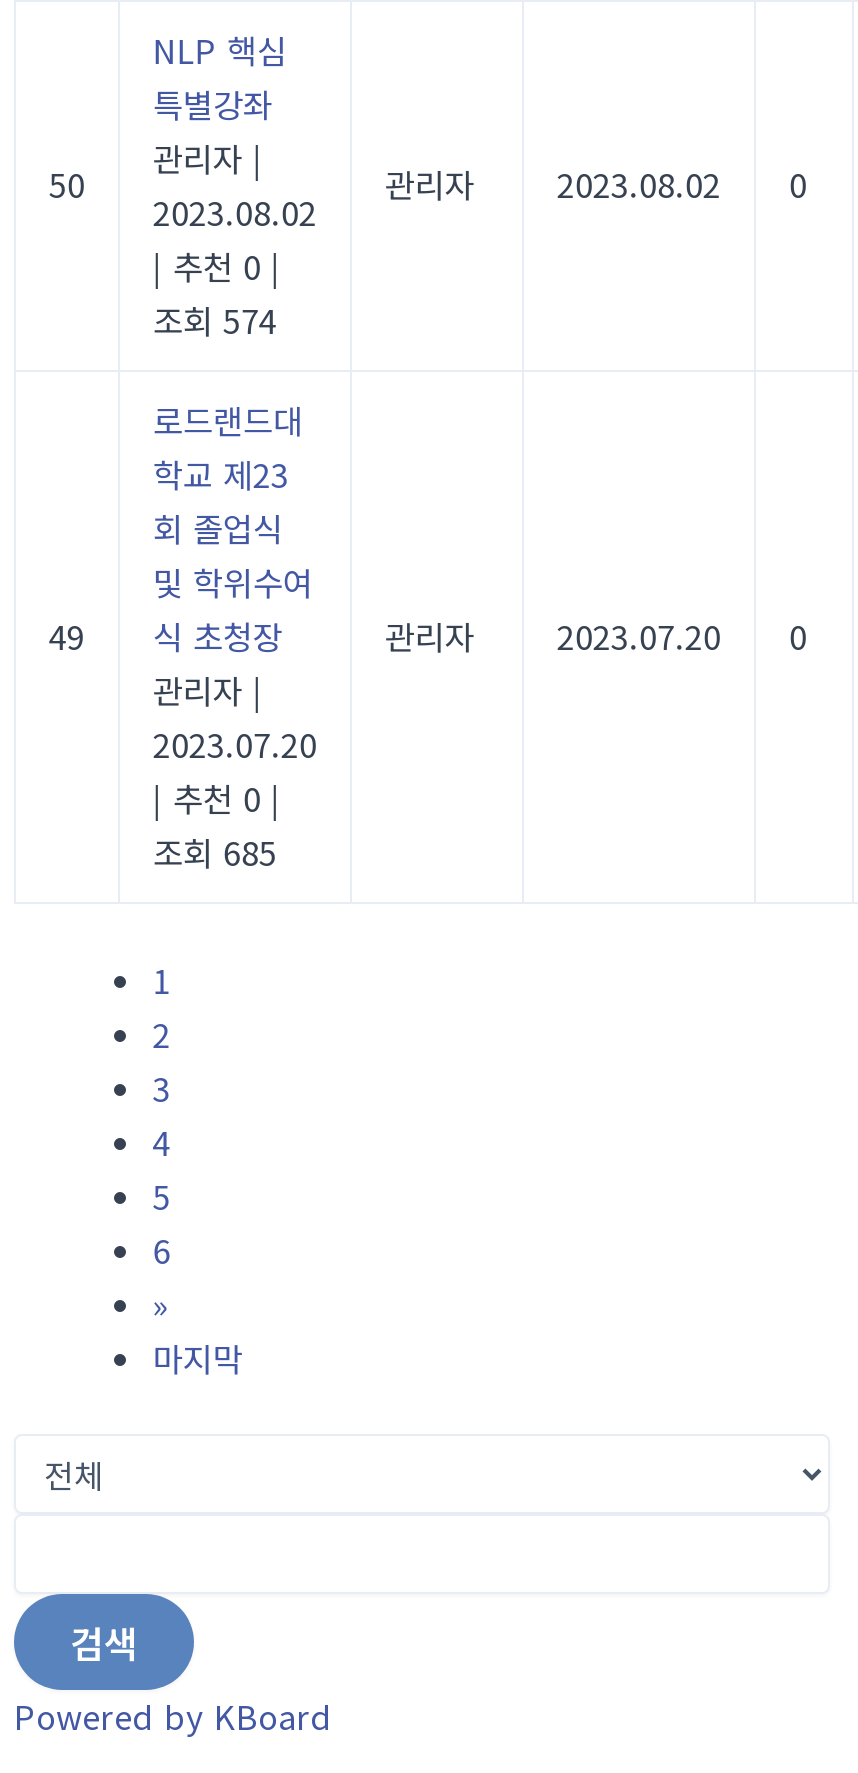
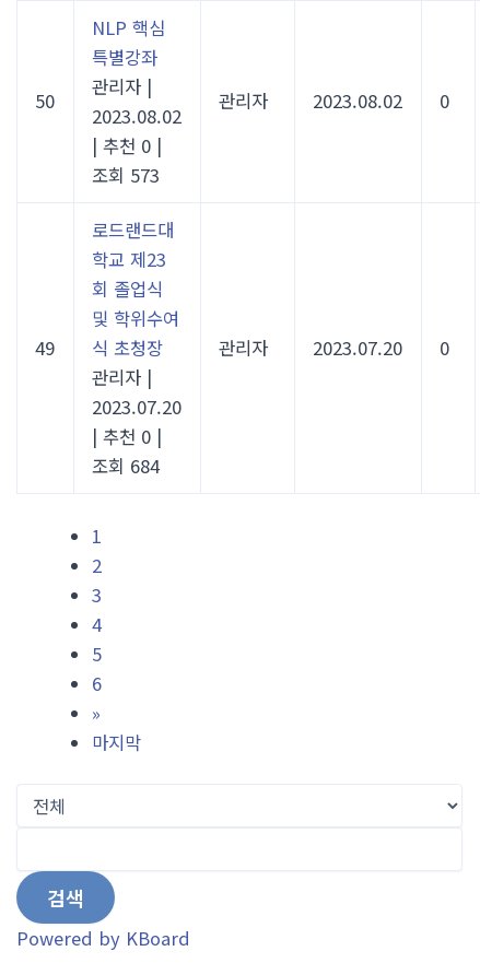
- 조회 574
+ 조회 573

- 조회 685
+ 조회 684
